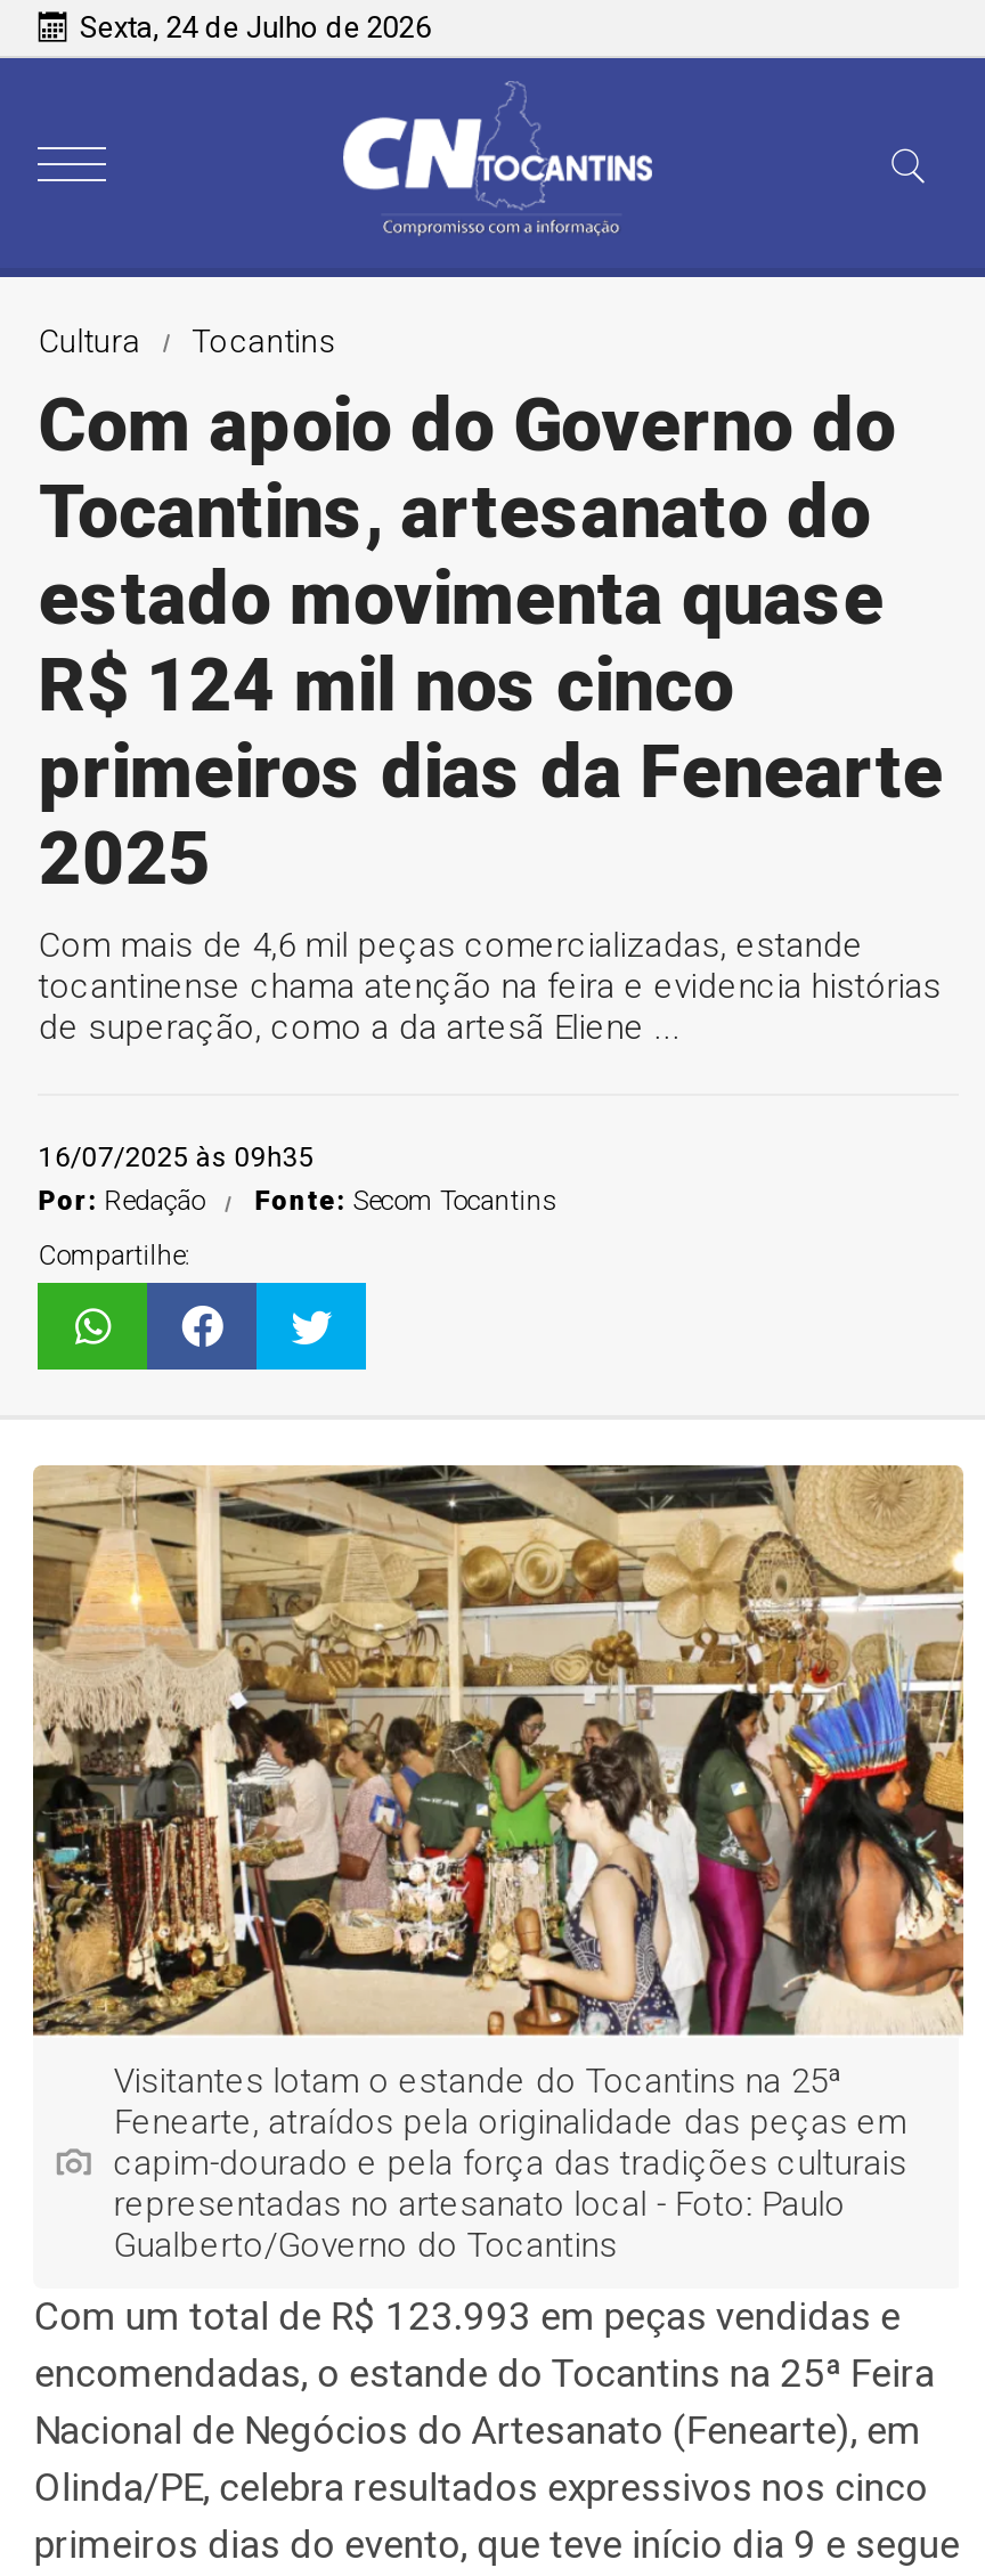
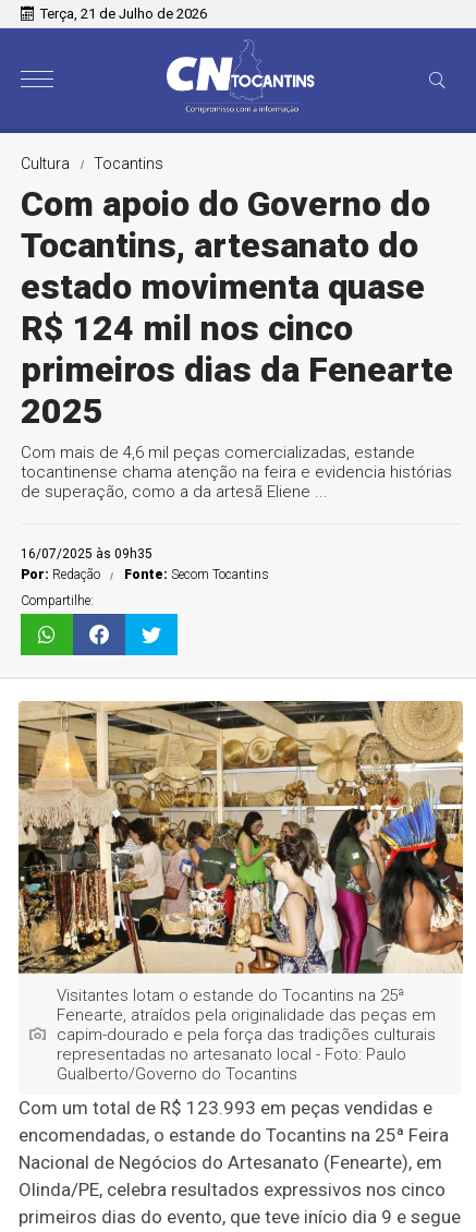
- Sexta, 24 de Julho de 2026
+ Terça, 21 de Julho de 2026
